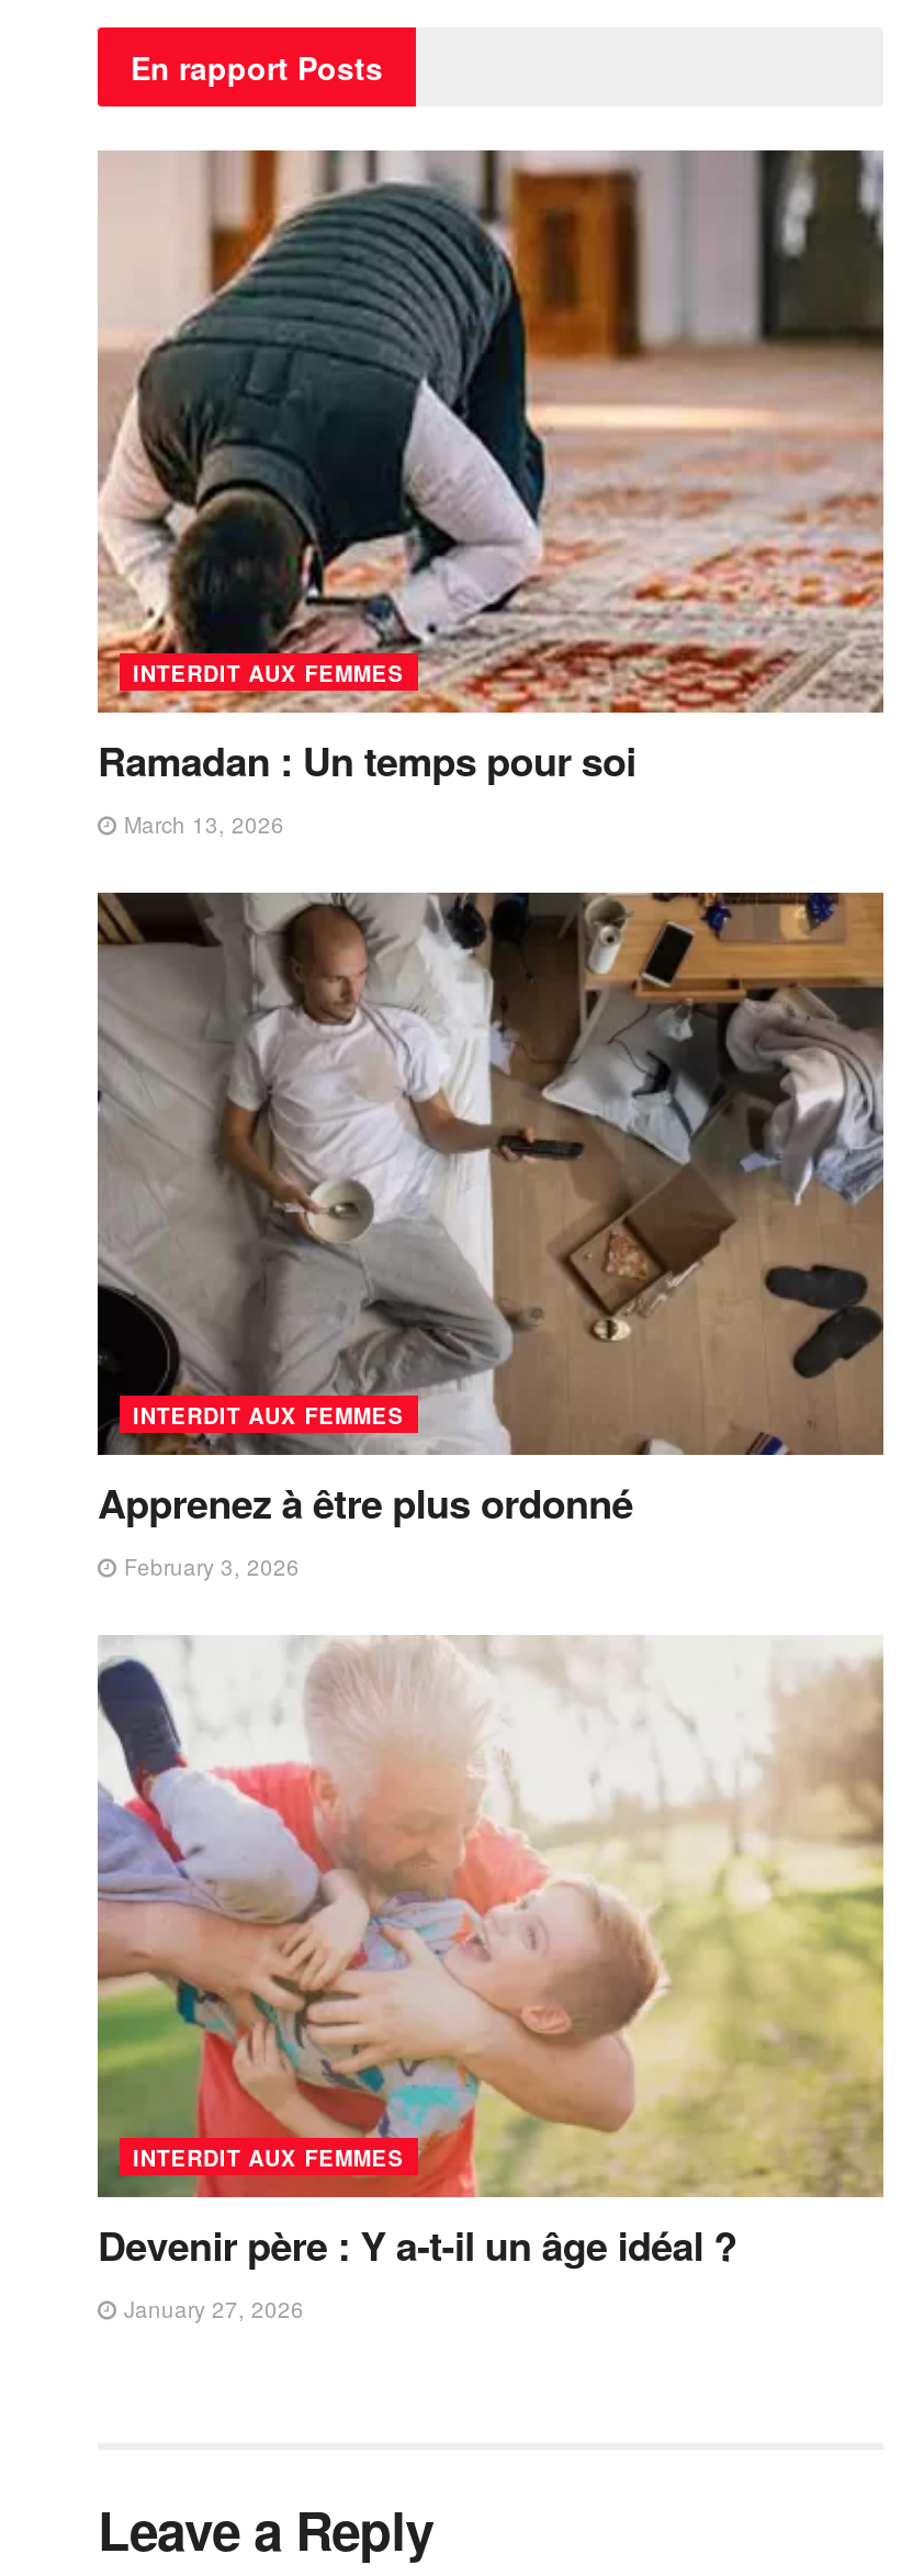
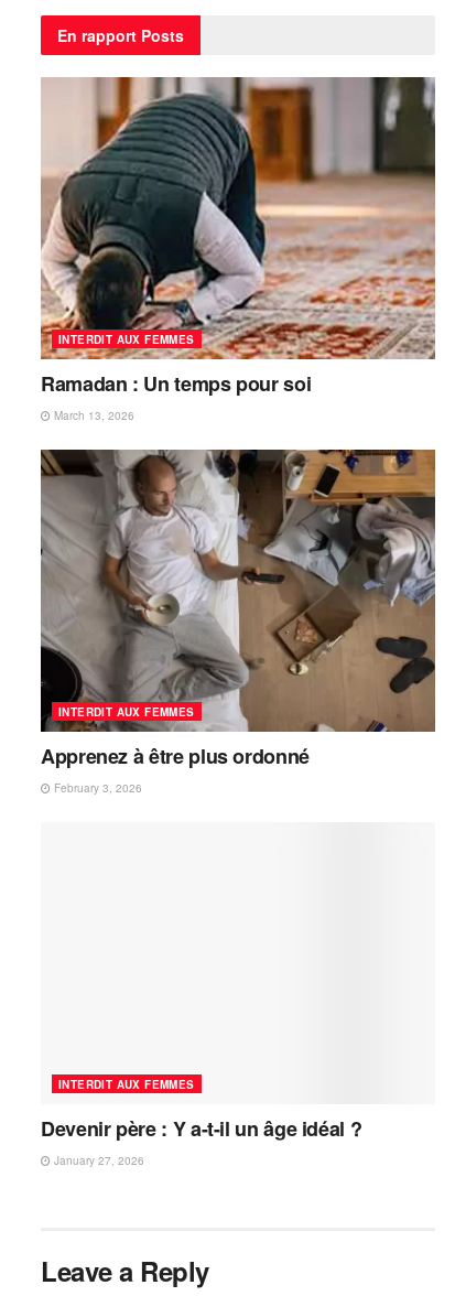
- [image]
